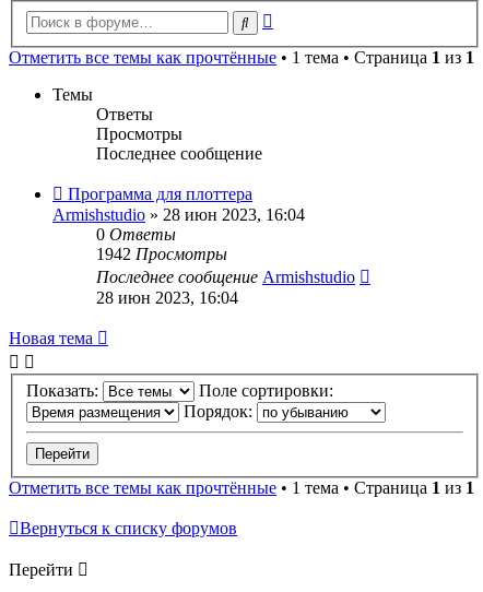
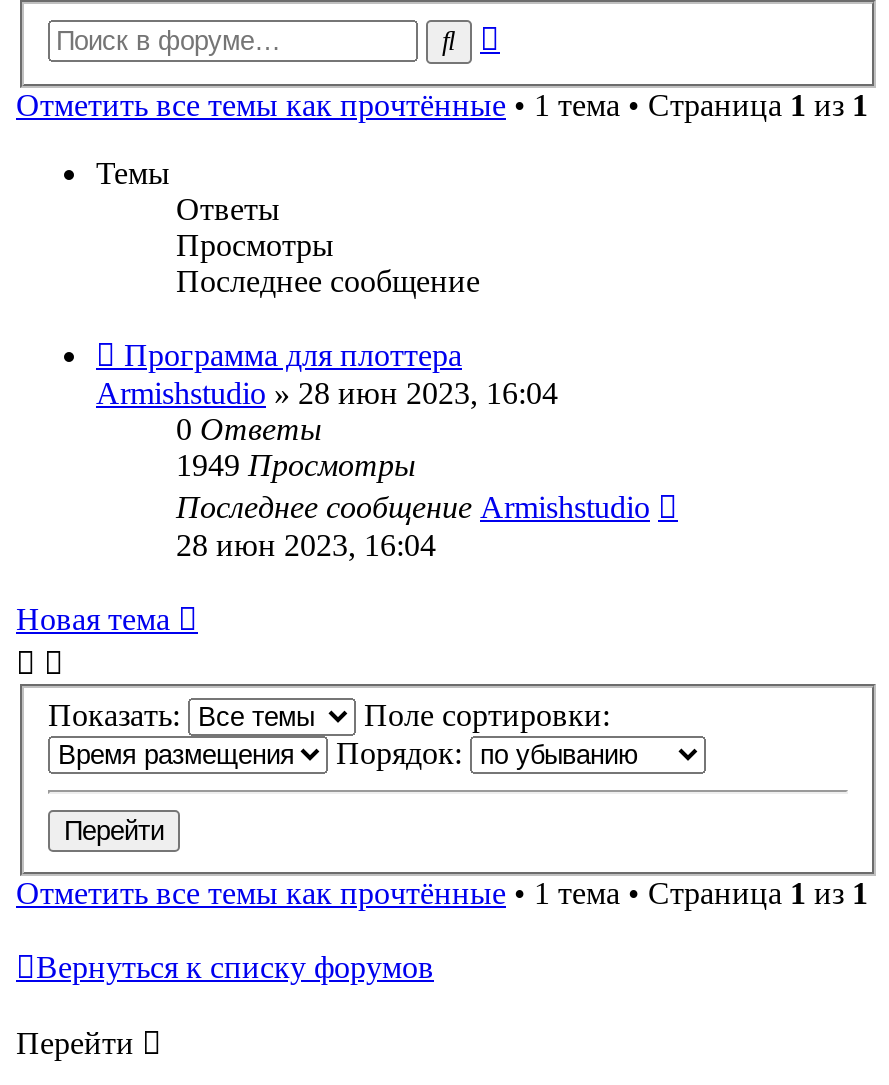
- 1942 Просмотры
+ 1949 Просмотры
